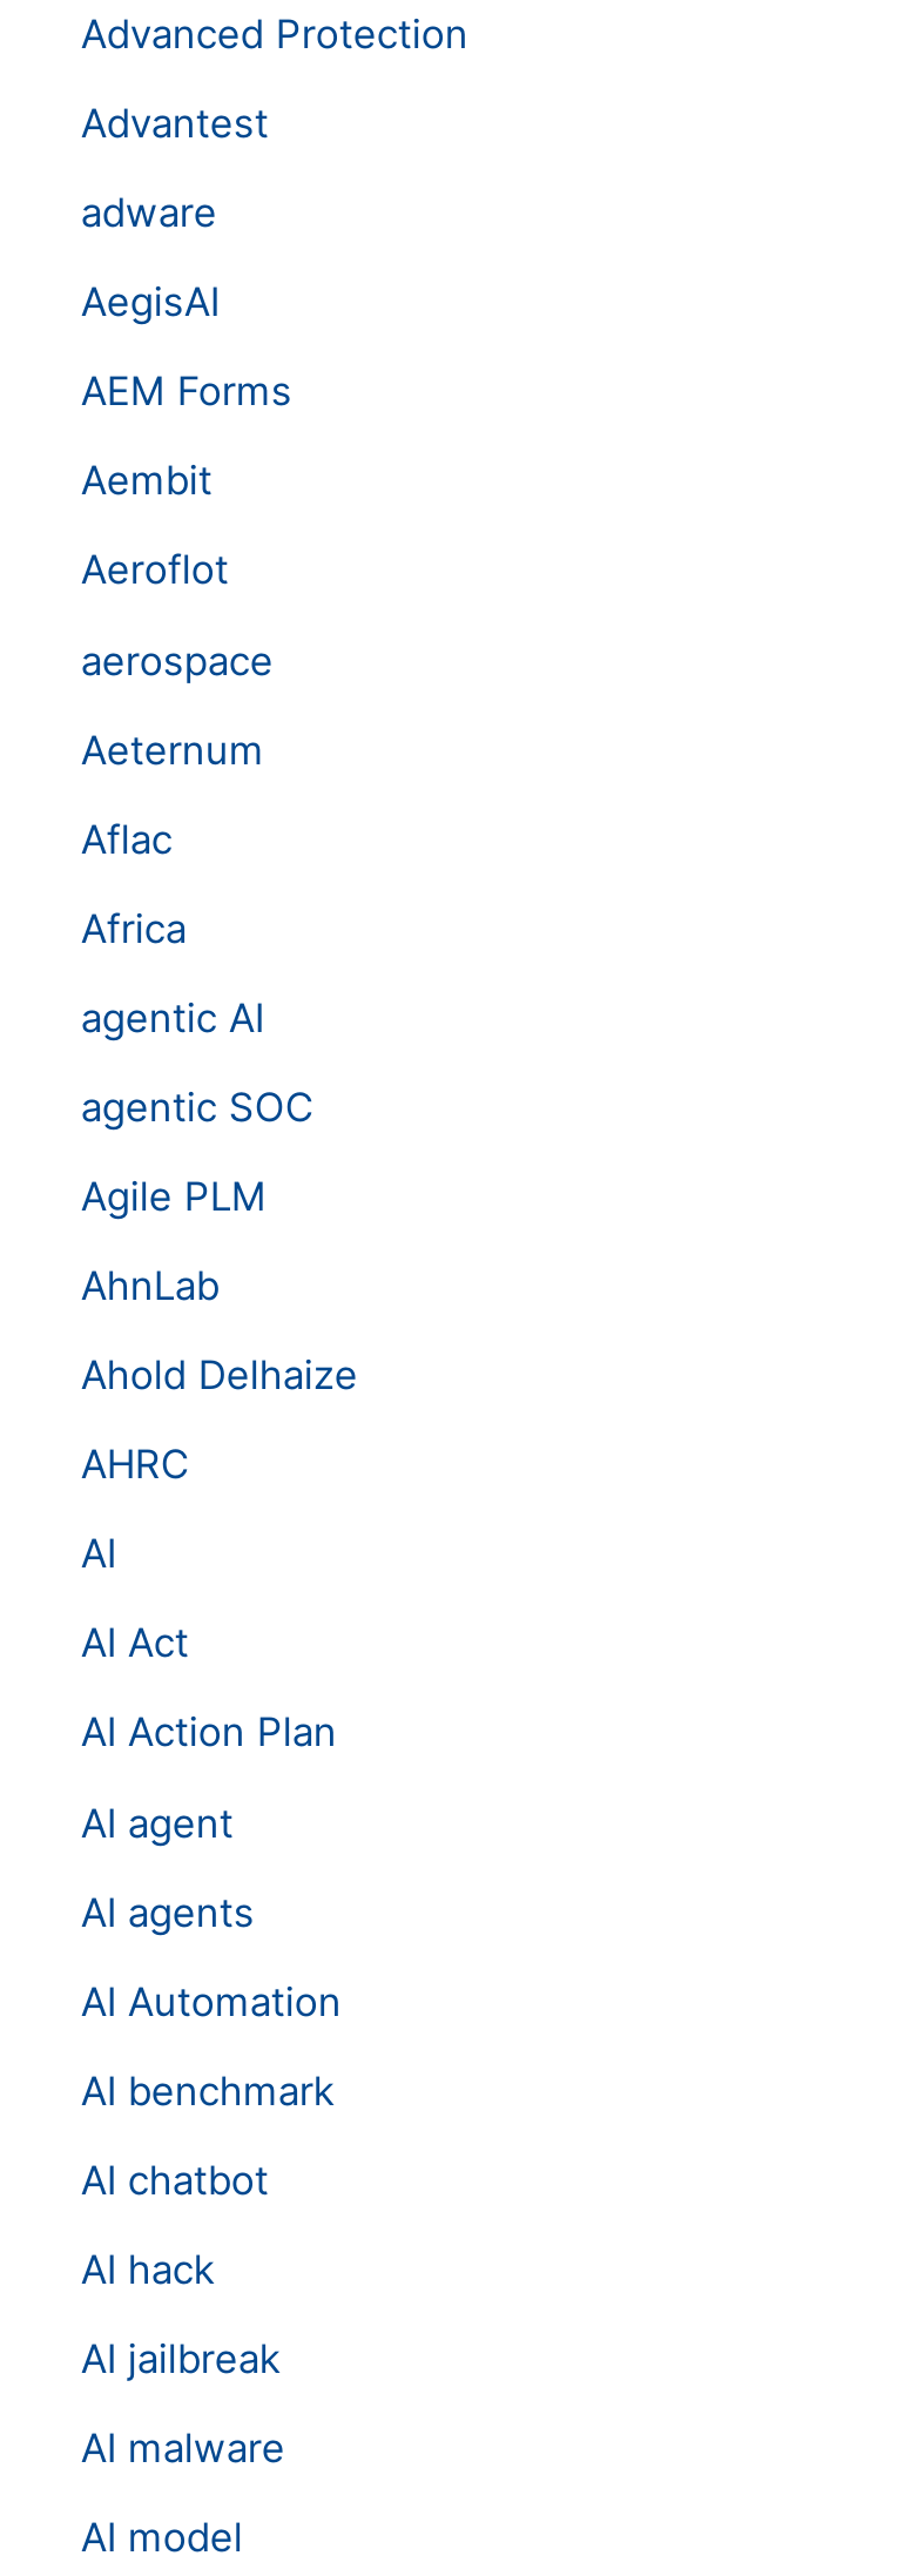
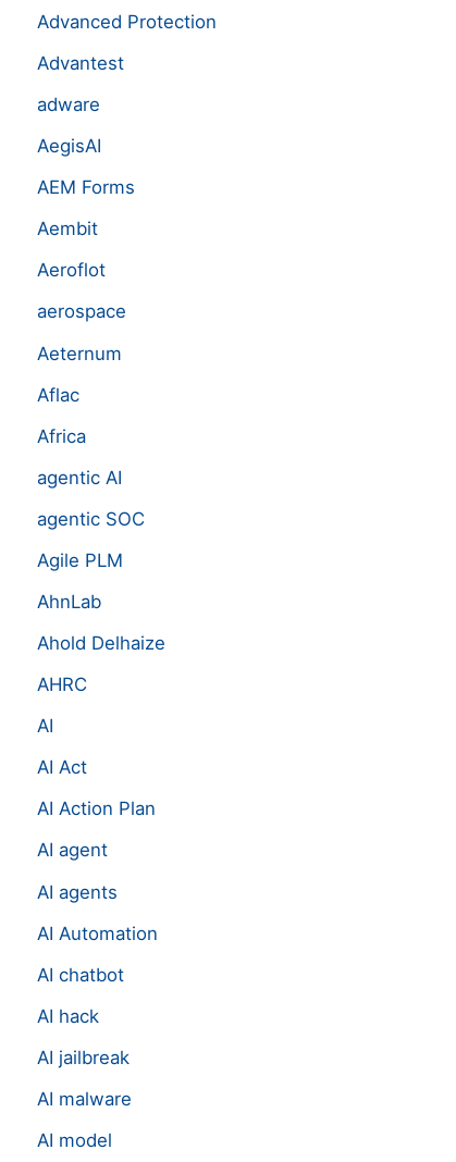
- AI benchmark
